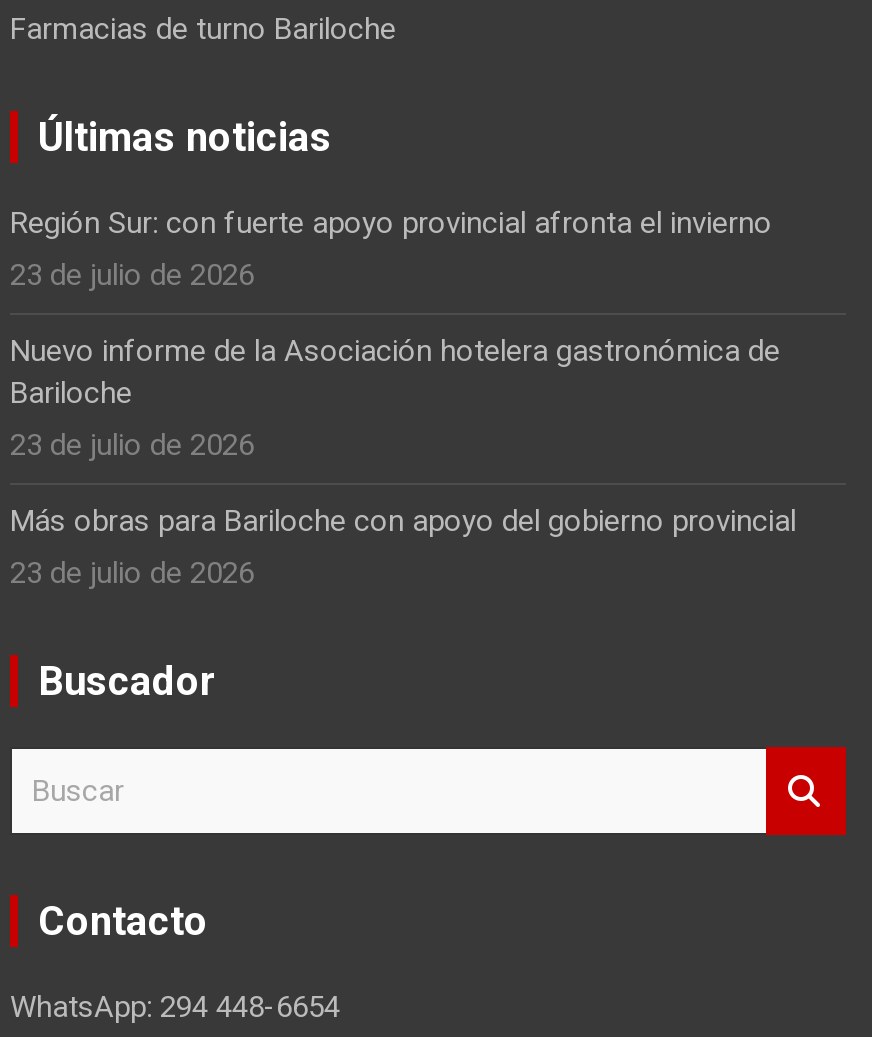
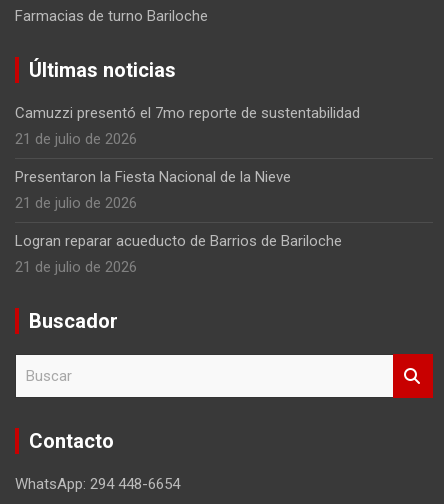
- Región Sur: con fuerte apoyo provincial afronta el invierno
- 23 de julio de 2026
+ Camuzzi presentó el 7mo reporte de sustentabilidad
+ 21 de julio de 2026

- Nuevo informe de la Asociación hotelera gastronómica de
- Bariloche
- 23 de julio de 2026
+ Presentaron la Fiesta Nacional de la Nieve
+ 21 de julio de 2026

- Más obras para Bariloche con apoyo del gobierno provincial
- 23 de julio de 2026
+ Logran reparar acueducto de Barrios de Bariloche
+ 21 de julio de 2026
